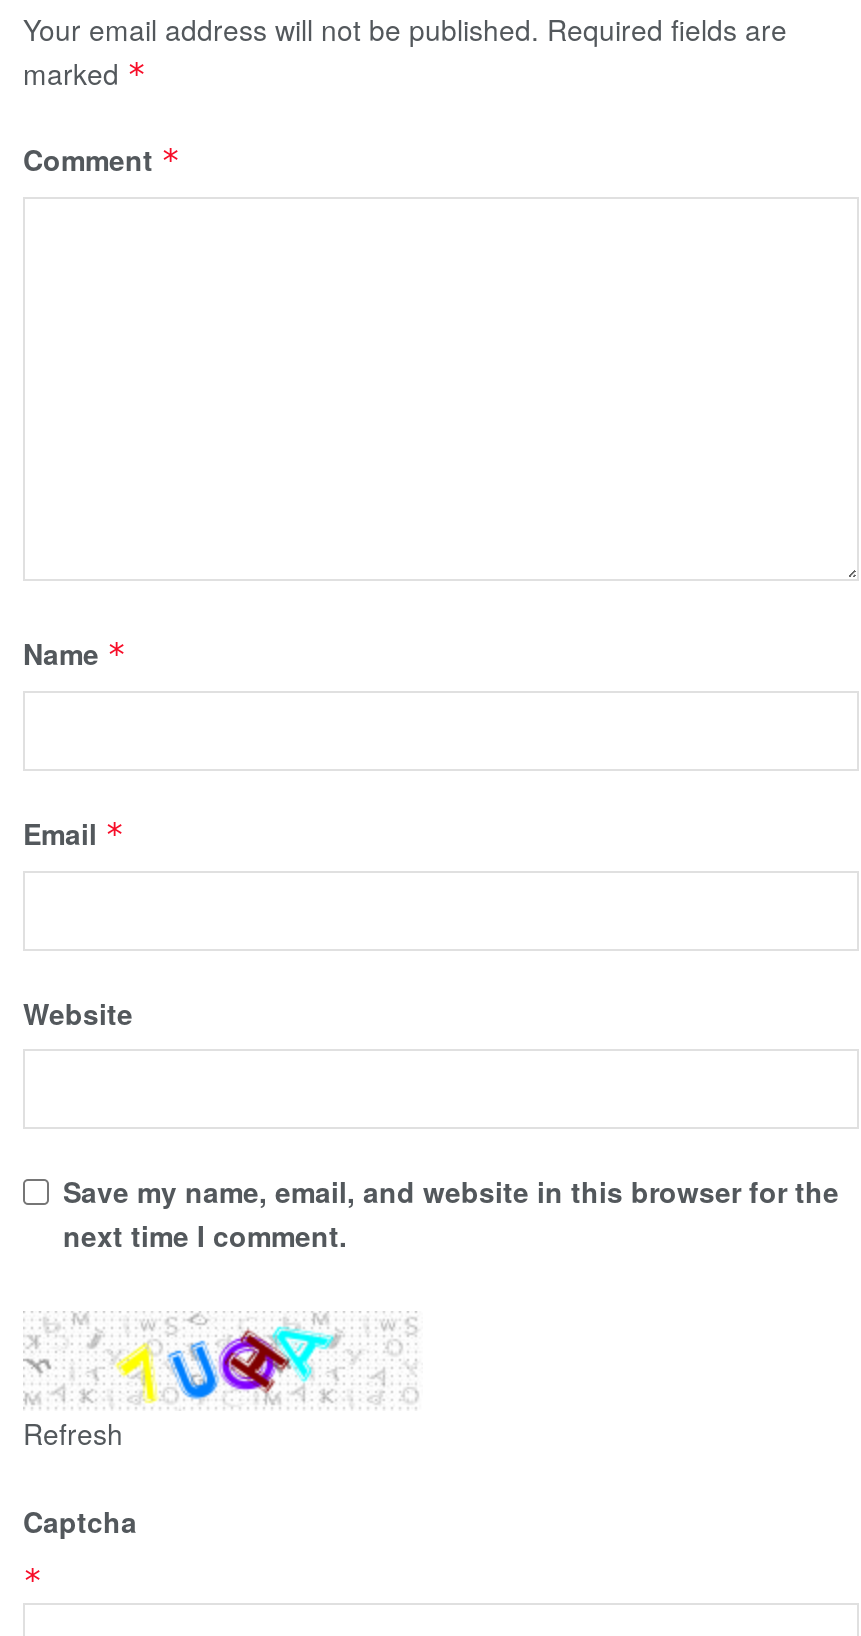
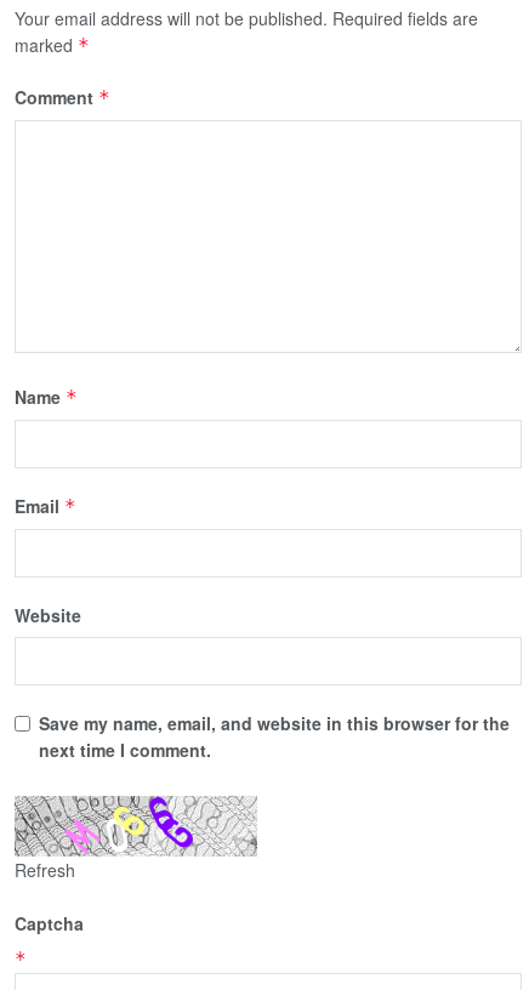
- [image]
+ [image]
